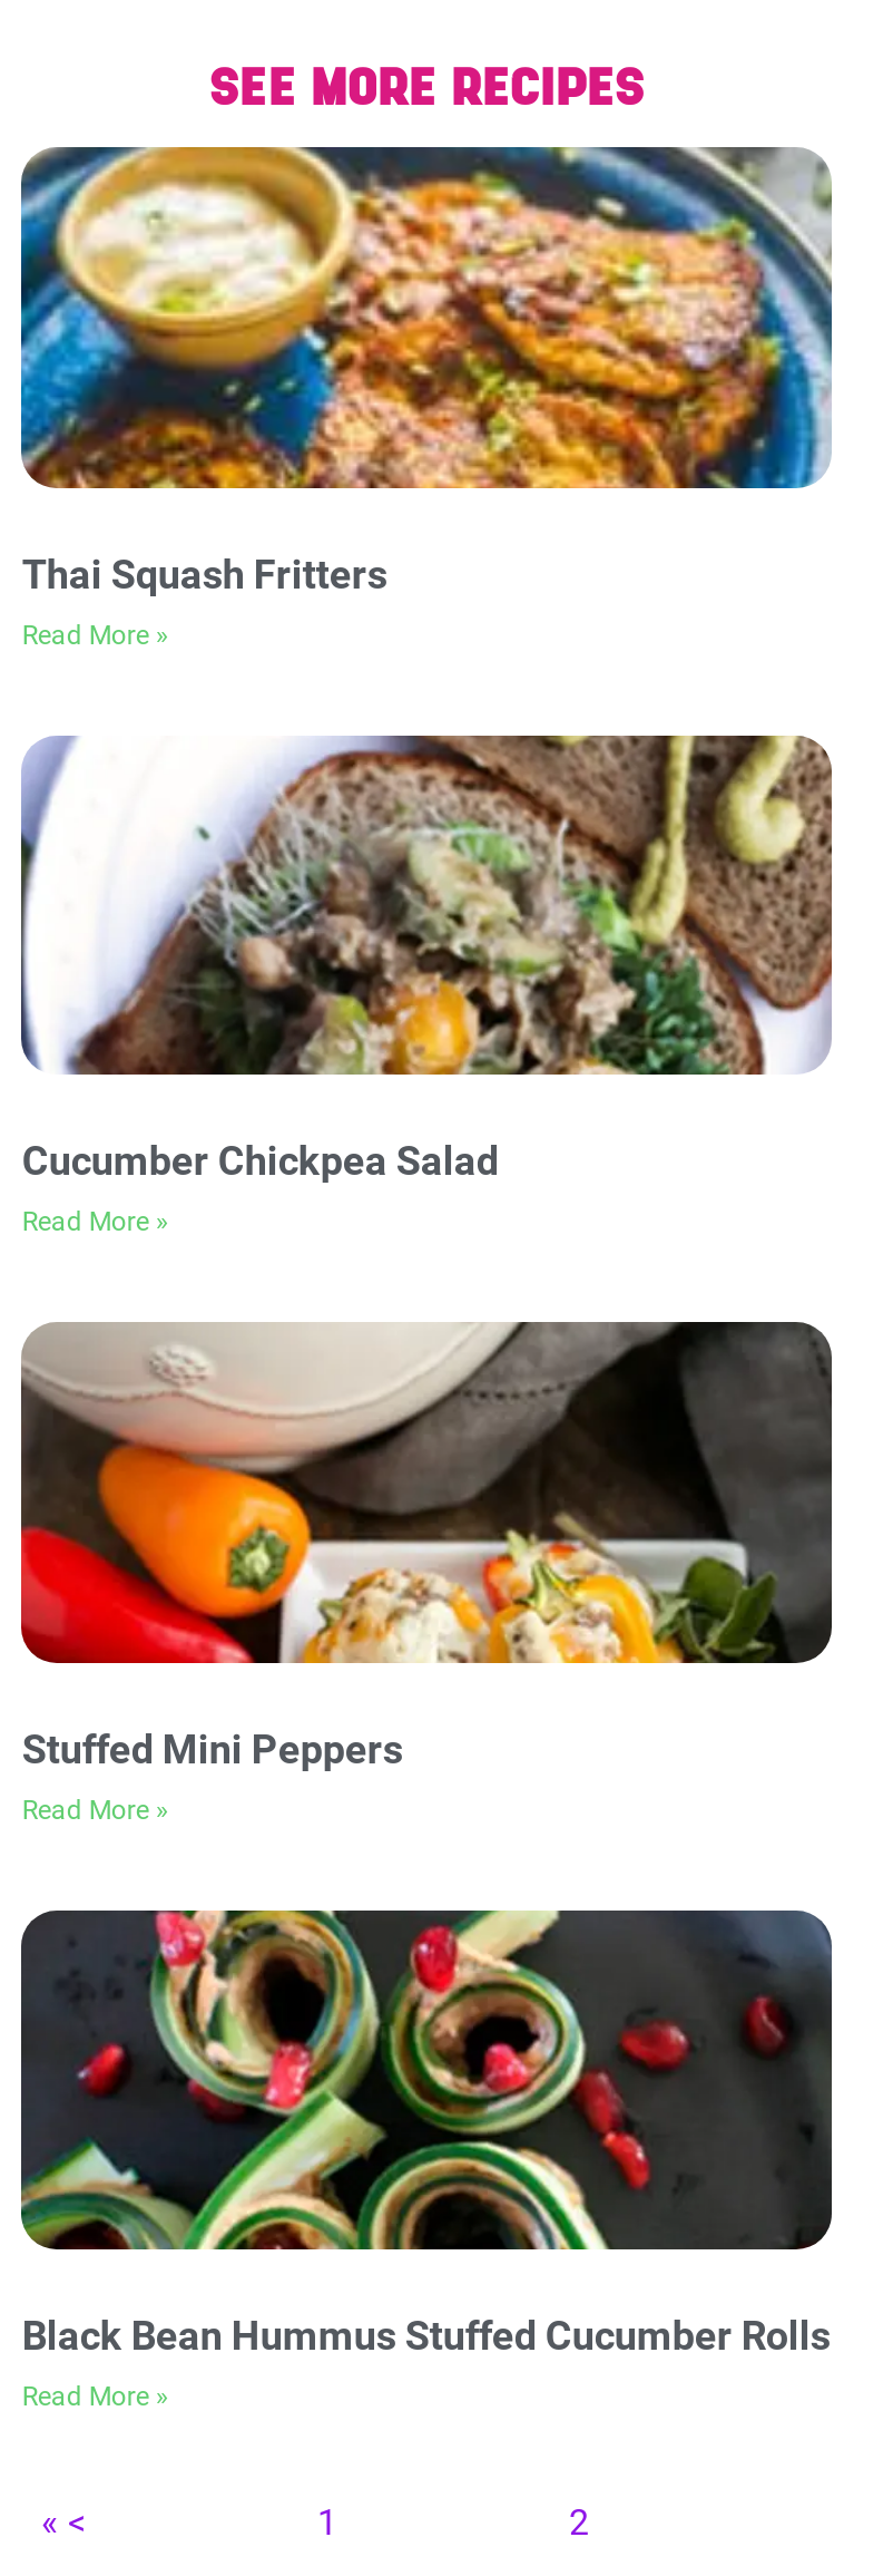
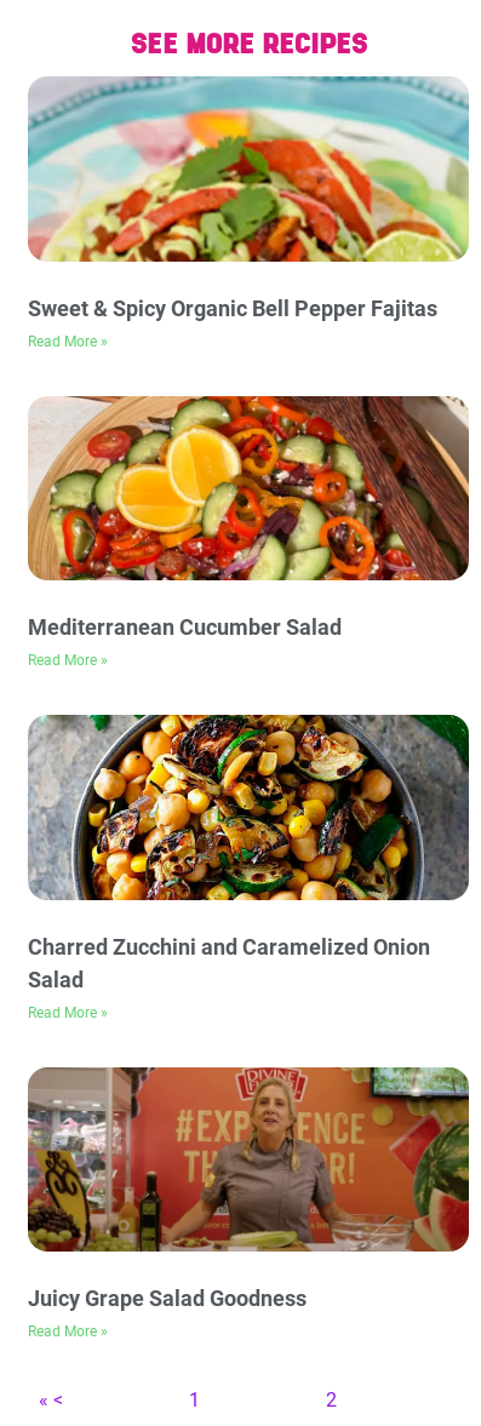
- [image]
- Thai Squash Fritters
+ [image]
+ Sweet & Spicy Organic Bell Pepper Fajitas

- [image]
- Cucumber Chickpea Salad
+ [image]
+ Mediterranean Cucumber Salad

- [image]
- Stuffed Mini Peppers
+ [image]
+ Charred Zucchini and Caramelized Onion
+ Salad

- [image]
- Black Bean Hummus Stuffed Cucumber Rolls
+ [image]
+ Juicy Grape Salad Goodness
